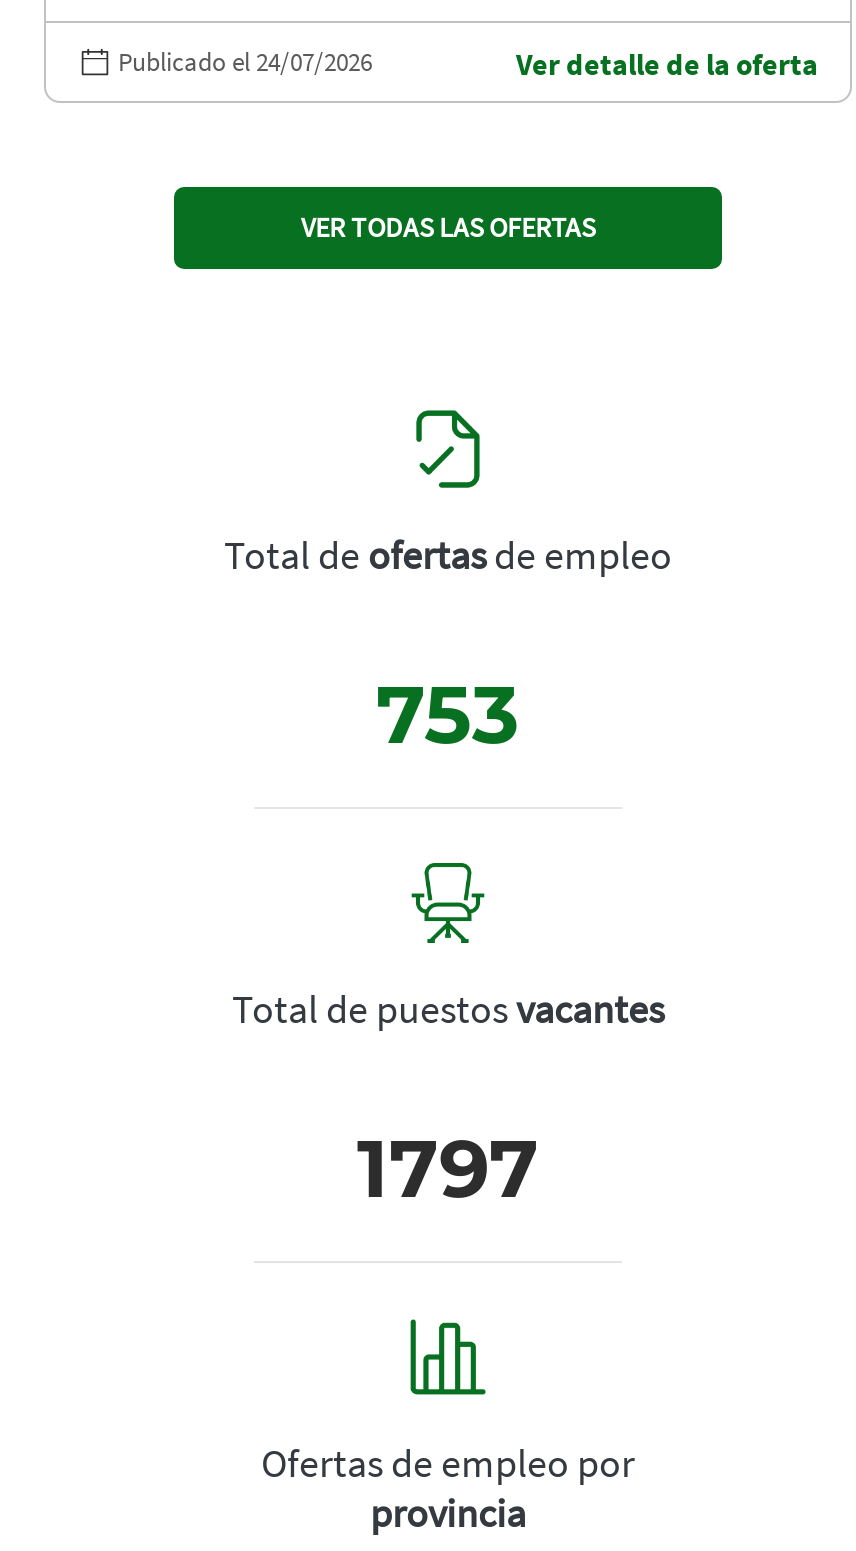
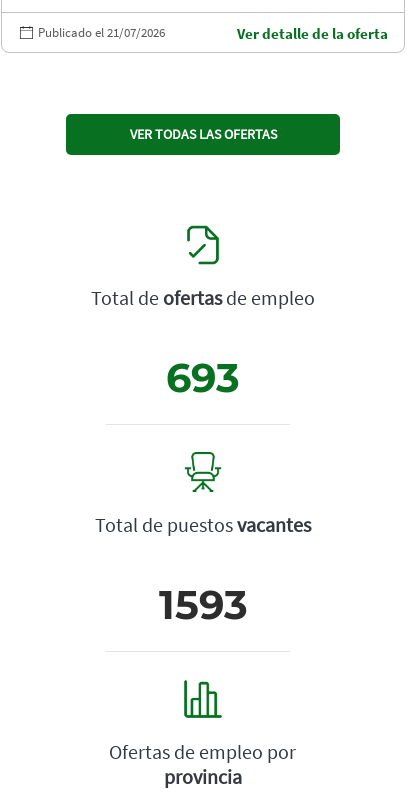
- Publicado el 24/07/2026
+ Publicado el 21/07/2026

- 753
+ 693

- 1797
+ 1593
